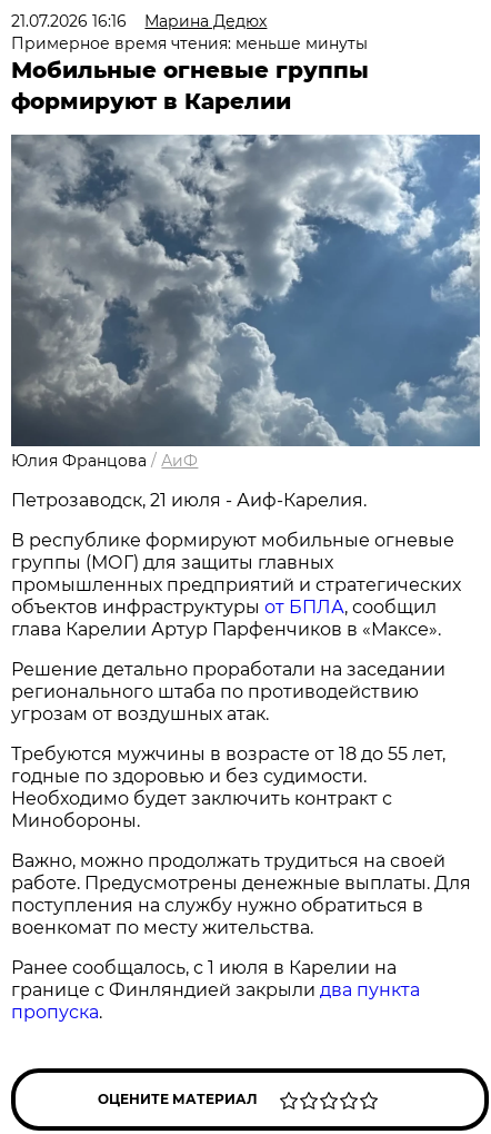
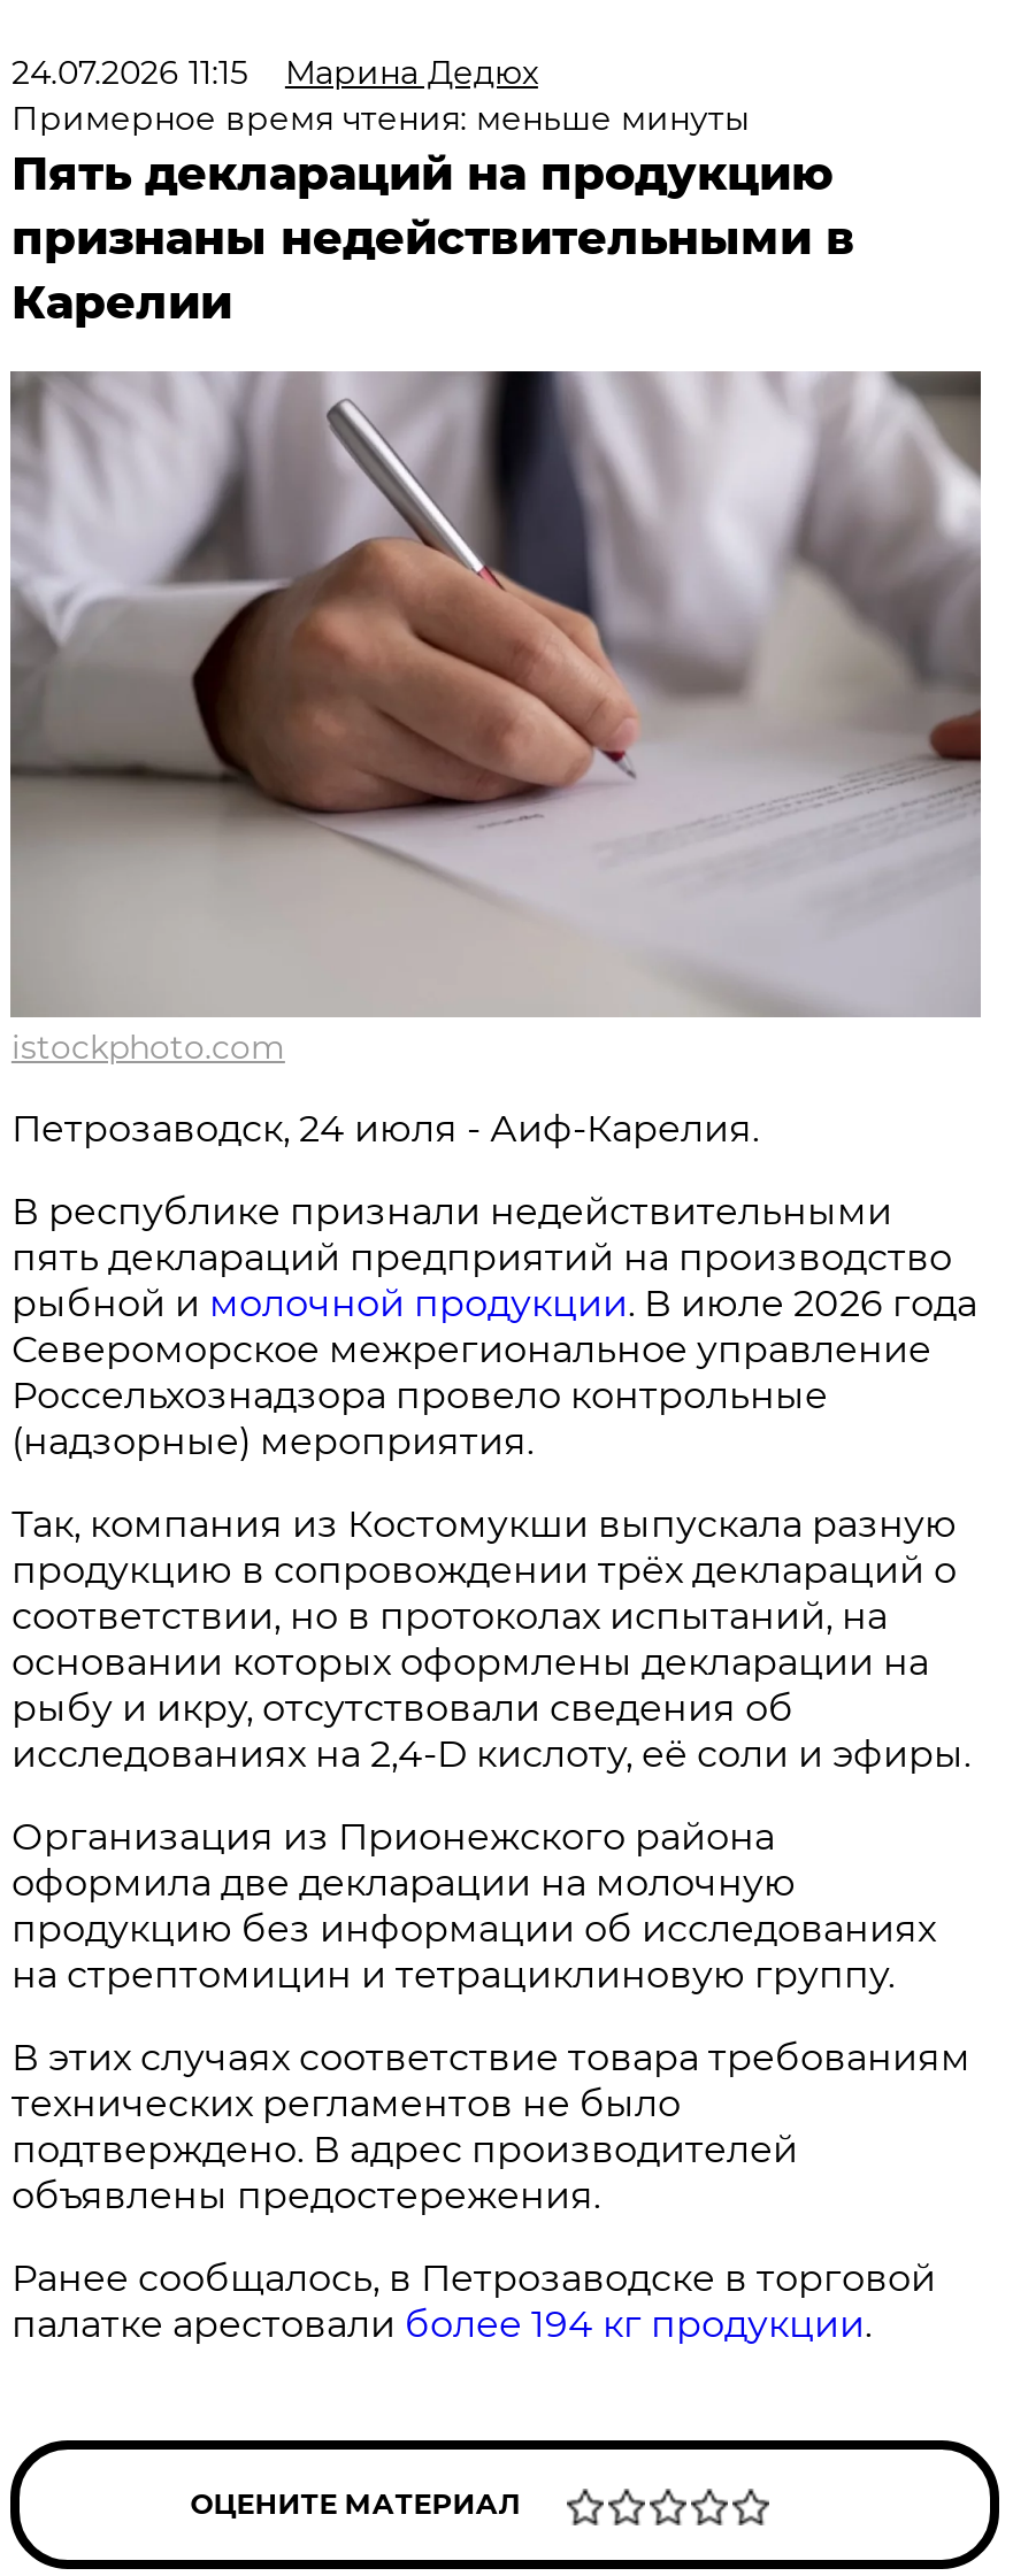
- 21.07.2026 16:16 Марина Дедюх
+ 24.07.2026 11:15 Марина Дедюх

- Мобильные огневые группы
- формируют в Карелии
+ Пять деклараций на продукцию
+ признаны недействительными в
+ Карелии

- [image]
- Юлия Францова / АиФ
+ [image]
+ istockphoto.com

- Петрозаводск, 21 июля - Аиф-Карелия.
+ Петрозаводск, 24 июля - Аиф-Карелия.

- В республике формируют мобильные огневые
- группы (МОГ) для защиты главных
- промышленных предприятий и стратегических
- объектов инфраструктуры от БПЛА, сообщил
- глава Карелии Артур Парфенчиков в «Максе».
+ В республике признали недействительными
+ пять деклараций предприятий на производство
+ рыбной и молочной продукции. В июле 2026 года
+ Североморское межрегиональное управление
+ Россельхознадзора провело контрольные
+ (надзорные) мероприятия.

- Решение детально проработали на заседании
- регионального штаба по противодействию
- угрозам от воздушных атак.
+ Так, компания из Костомукши выпускала разную
+ продукцию в сопровождении трёх деклараций о
+ соответствии, но в протоколах испытаний, на
+ основании которых оформлены декларации на
+ рыбу и икру, отсутствовали сведения об
+ исследованиях на 2,4-D кислоту, её соли и эфиры.

- Требуются мужчины в возрасте от 18 до 55 лет,
- годные по здоровью и без судимости.
- Необходимо будет заключить контракт с
- Минобороны.
+ Организация из Прионежского района
+ оформила две декларации на молочную
+ продукцию без информации об исследованиях
+ на стрептомицин и тетрациклиновую группу.

- Важно, можно продолжать трудиться на своей
- работе. Предусмотрены денежные выплаты. Для
- поступления на службу нужно обратиться в
- военкомат по месту жительства.
+ В этих случаях соответствие товара требованиям
+ технических регламентов не было
+ подтверждено. В адрес производителей
+ объявлены предостережения.

- Ранее сообщалось, с 1 июля в Карелии на
- границе с Финляндией закрыли два пункта
- пропуска.
+ Ранее сообщалось, в Петрозаводске в торговой
+ палатке арестовали более 194 кг продукции.
